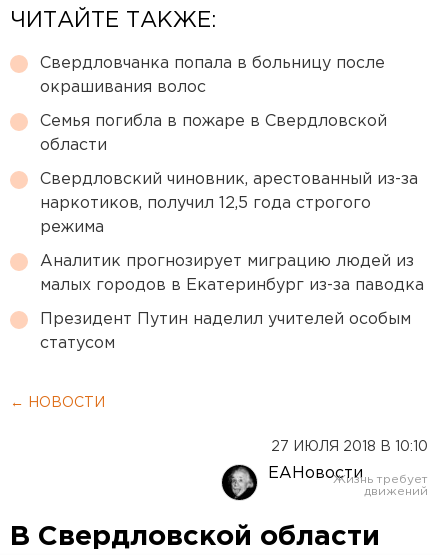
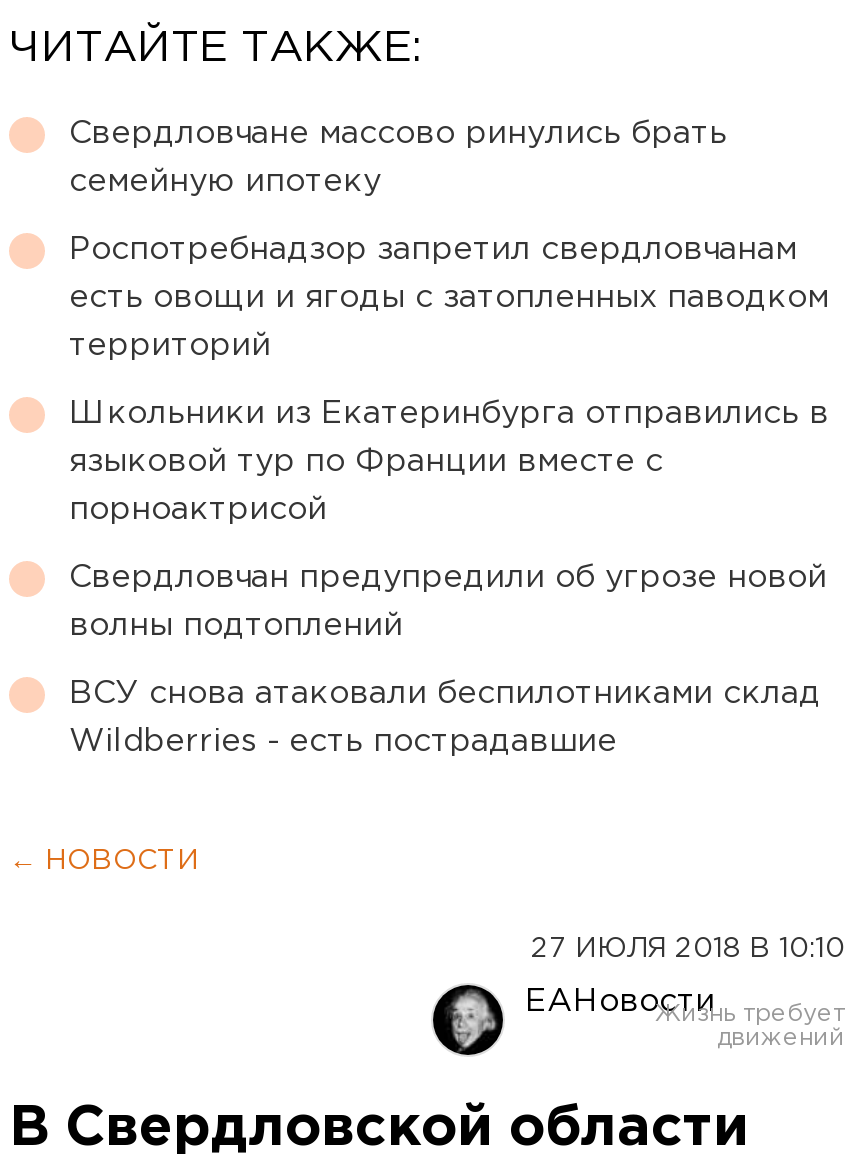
- Свердловчанка попала в больницу после
- окрашивания волос
- Семья погибла в пожаре в Свердловской
- области
- Свердловский чиновник, арестованный из-за
- наркотиков, получил 12,5 года строгого
- режима
- Аналитик прогнозирует миграцию людей из
- малых городов в Екатеринбург из-за паводка
- Президент Путин наделил учителей особым
- статусом
+ Свердловчане массово ринулись брать
+ семейную ипотеку
+ Роспотребнадзор запретил свердловчанам
+ есть овощи и ягоды с затопленных паводком
+ территорий
+ Школьники из Екатеринбурга отправились в
+ языковой тур по Франции вместе с
+ порноактрисой
+ Свердловчан предупредили об угрозе новой
+ волны подтоплений
+ ВСУ снова атаковали беспилотниками склад
+ Wildberries - есть пострадавшие
